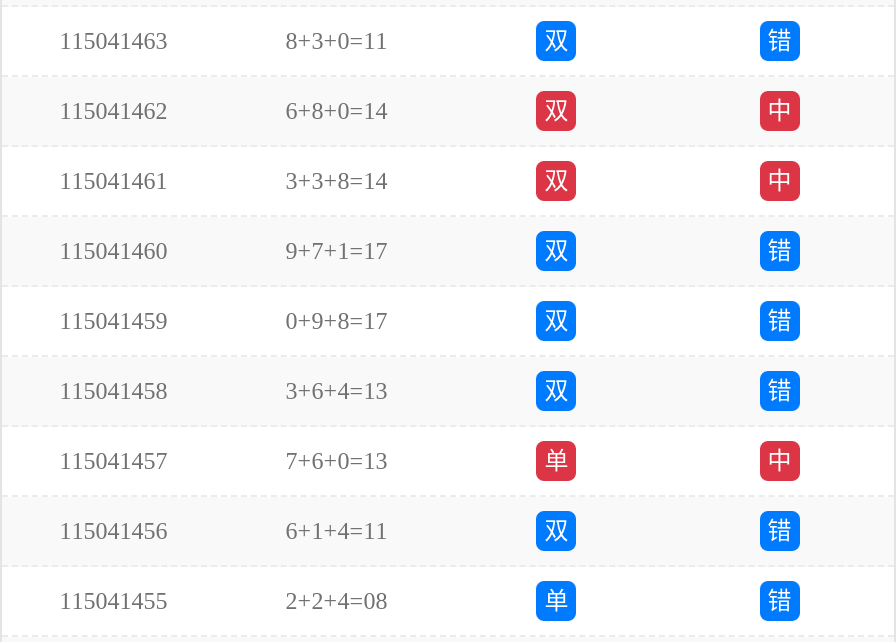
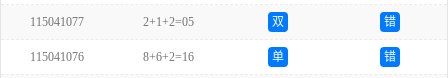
- 115041463
+ 115041077

- 8+3+0=11
+ 2+1+2=05

- 115041462
- 6+8+0=14
- 双
- 中
- 115041461
- 3+3+8=14
- 双
- 中
- 115041460
- 9+7+1=17
- 双
- 错
- 115041459
- 0+9+8=17
- 双
- 错
- 115041458
- 3+6+4=13
- 双
- 错
- 115041457
- 7+6+0=13
- 单
- 中
- 115041456
- 6+1+4=11
- 双
- 错
- 115041455
- 2+2+4=08
+ 115041076
+ 8+6+2=16
